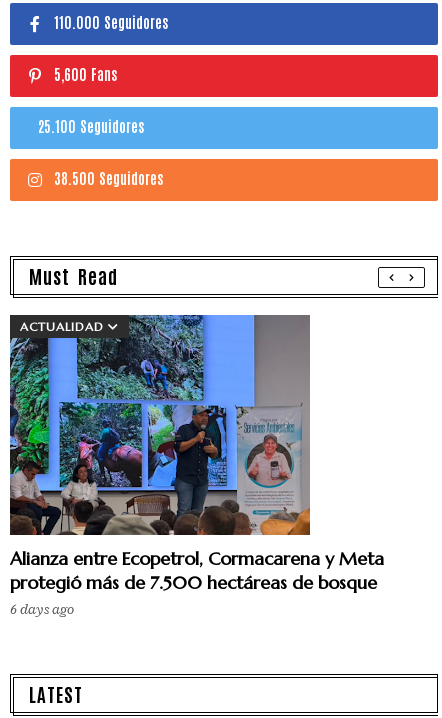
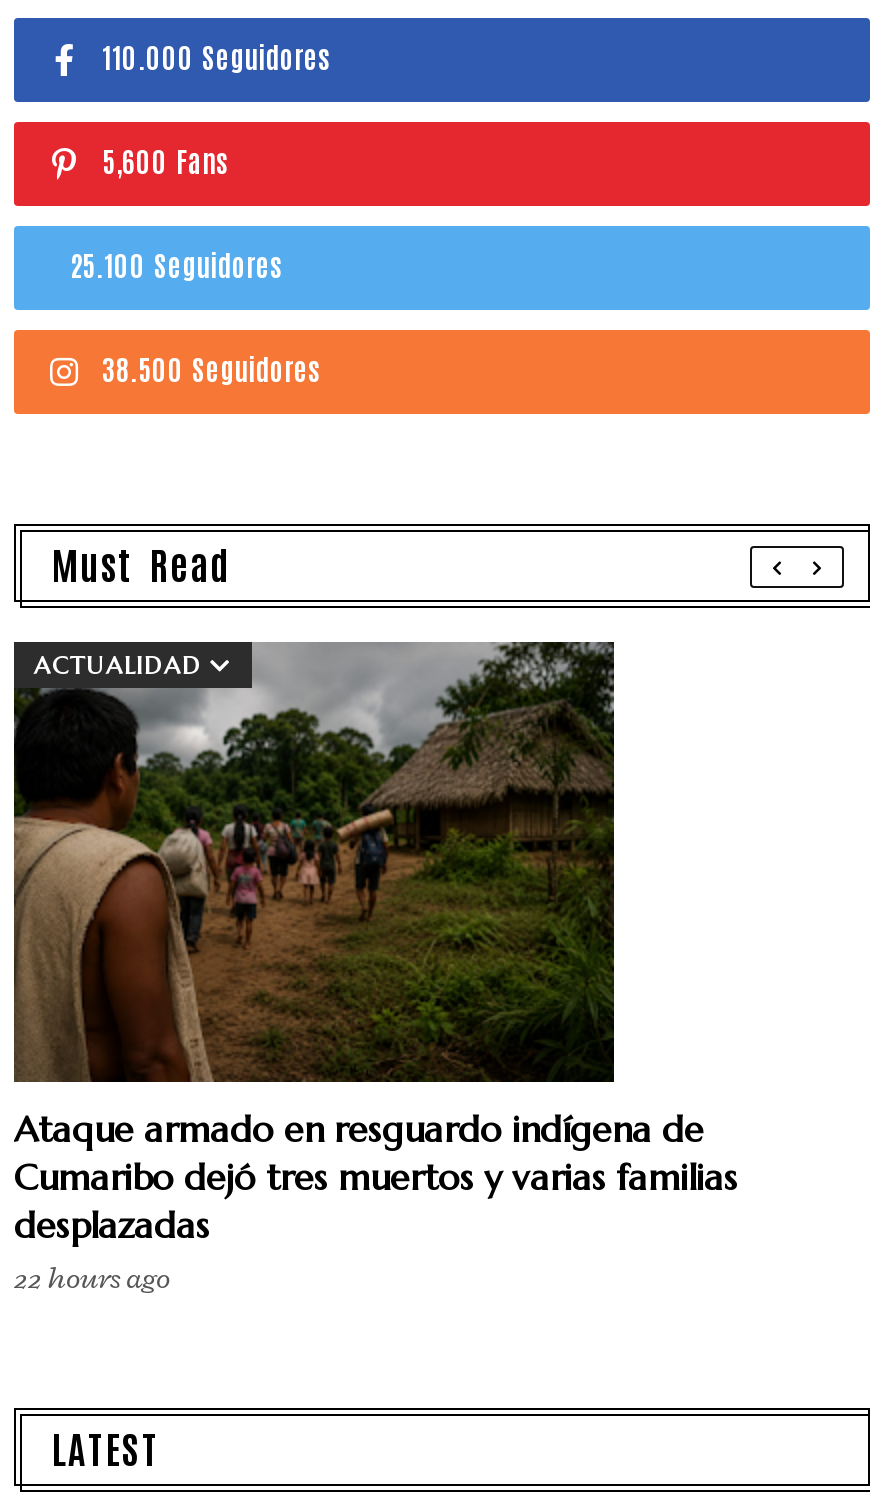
- [image]
- Alianza entre Ecopetrol, Cormacarena y Meta
- protegió más de 7.500 hectáreas de bosque
- 6 days ago
+ [image]
+ Ataque armado en resguardo indígena de
+ Cumaribo dejó tres muertos y varias familias
+ desplazadas
+ 22 hours ago
